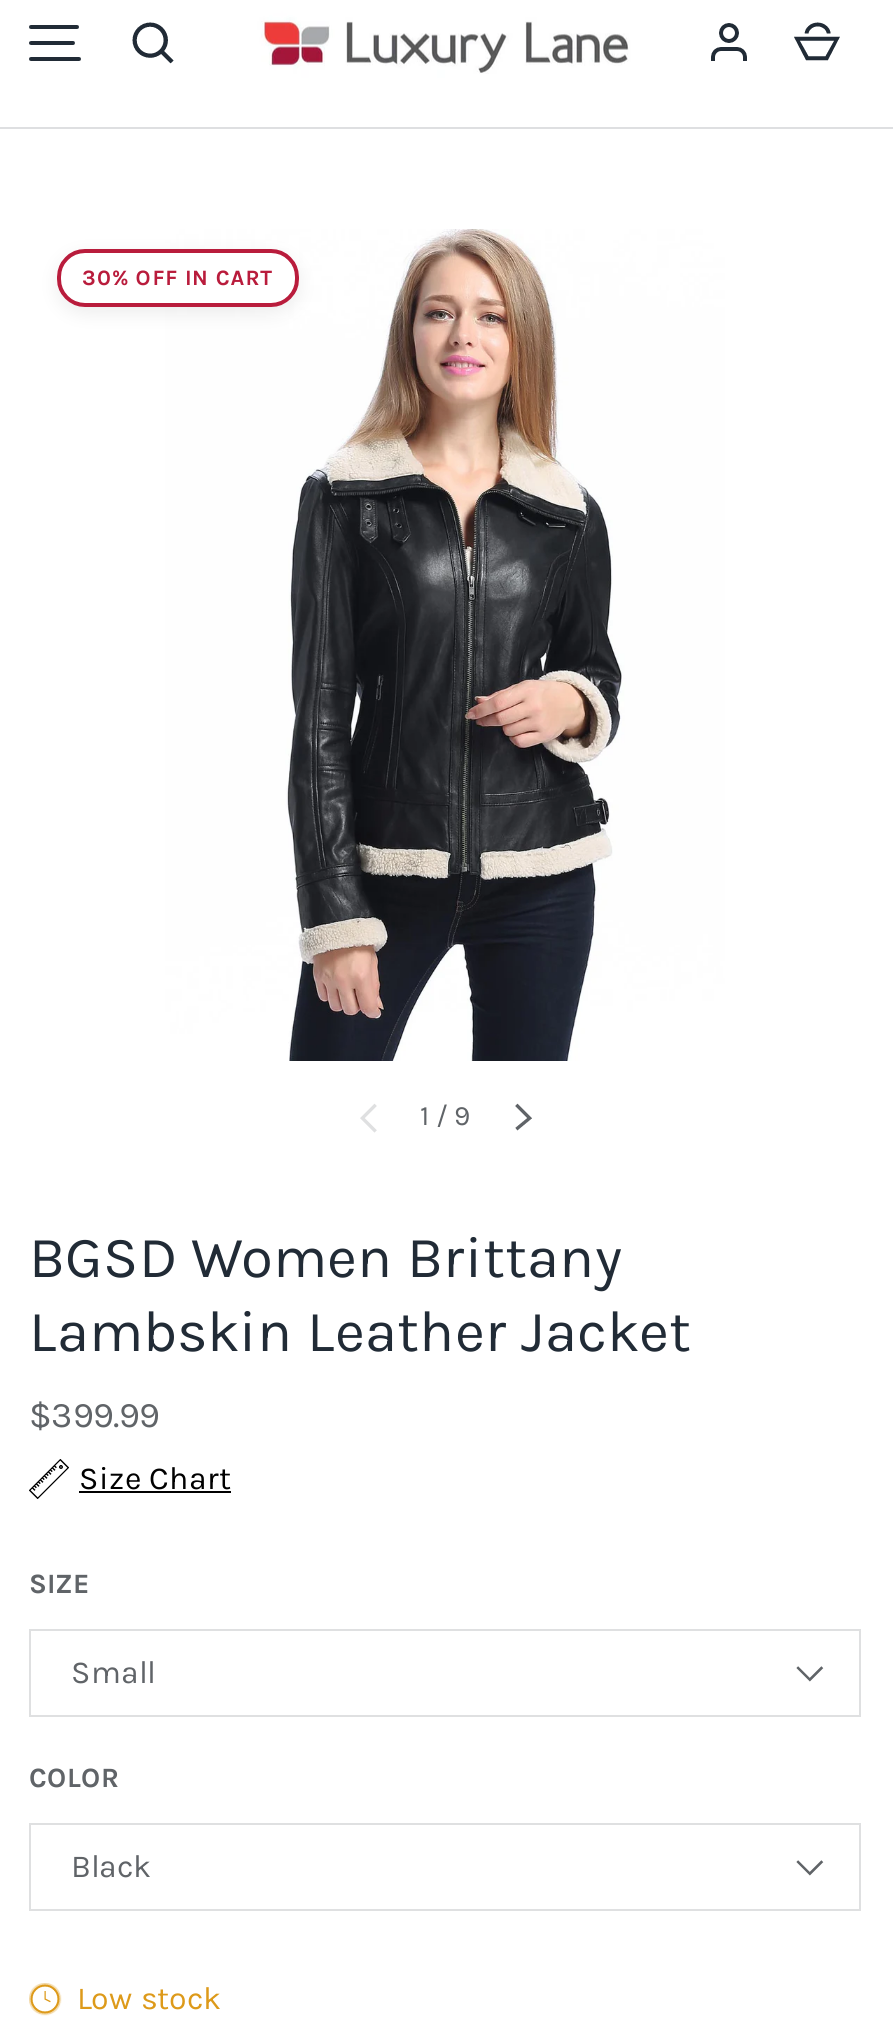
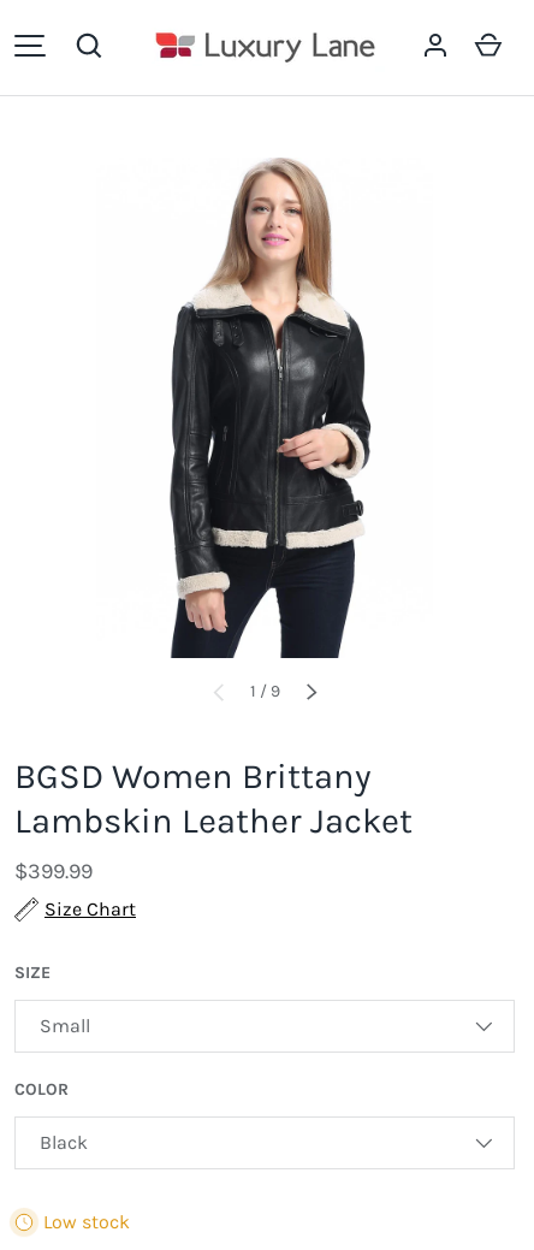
- 30% OFF IN CART
